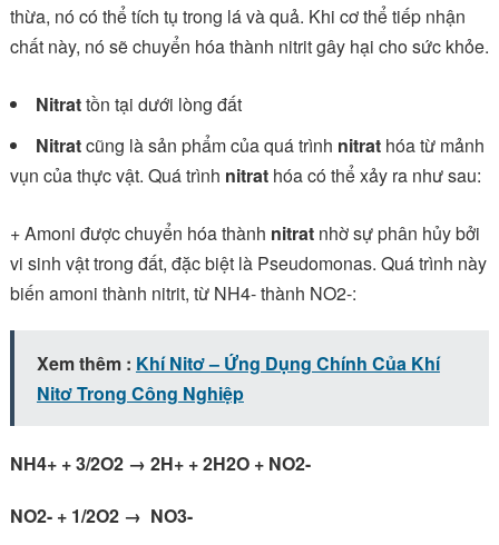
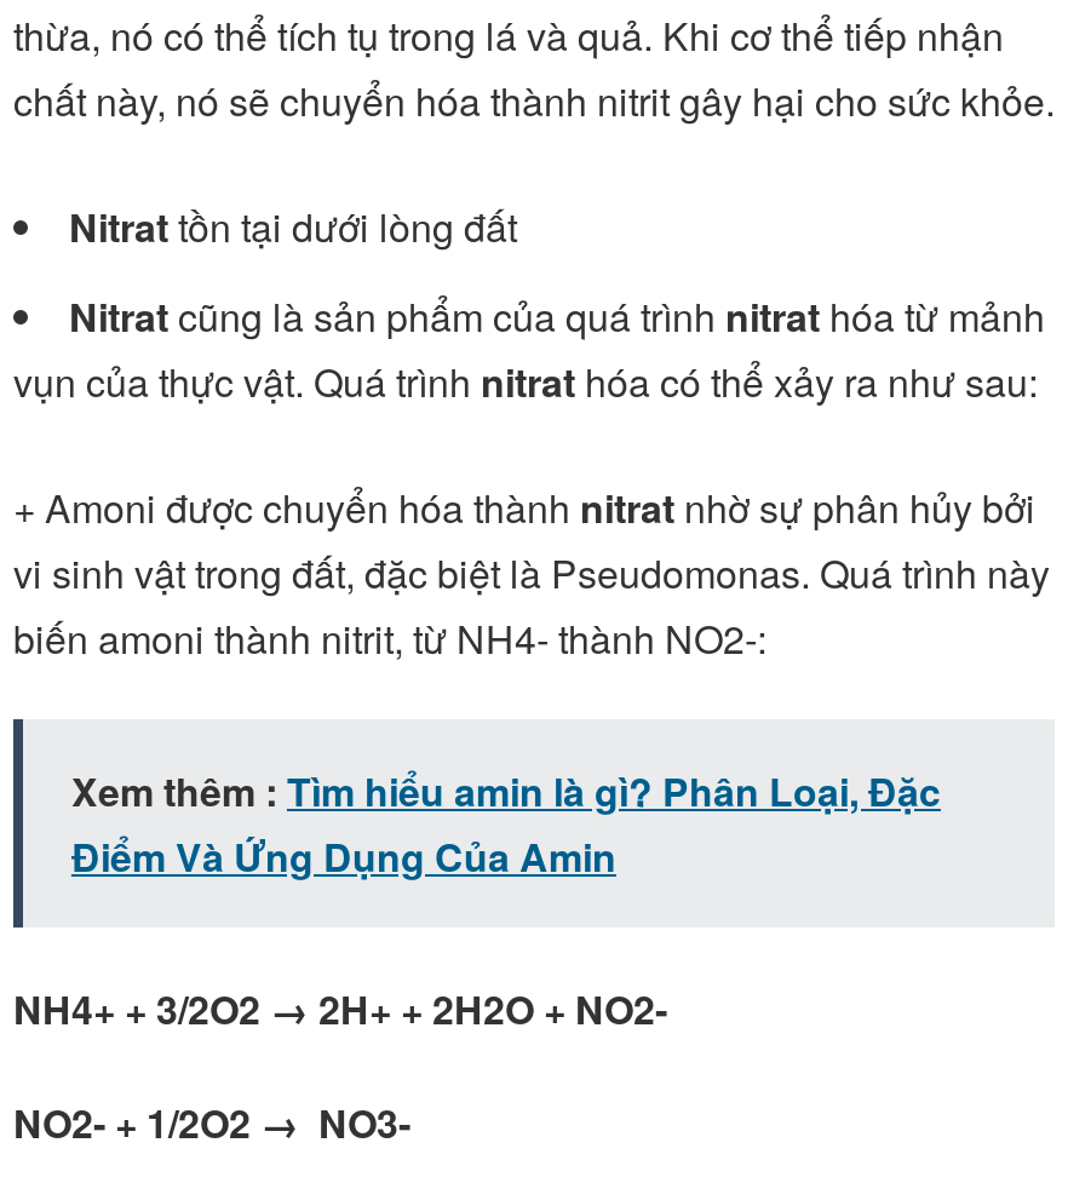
- Xem thêm : Khí Nitơ – Ứng Dụng Chính Của Khí
- Nitơ Trong Công Nghiệp
+ Xem thêm : Tìm hiểu amin là gì? Phân Loại, Đặc
+ Điểm Và Ứng Dụng Của Amin
